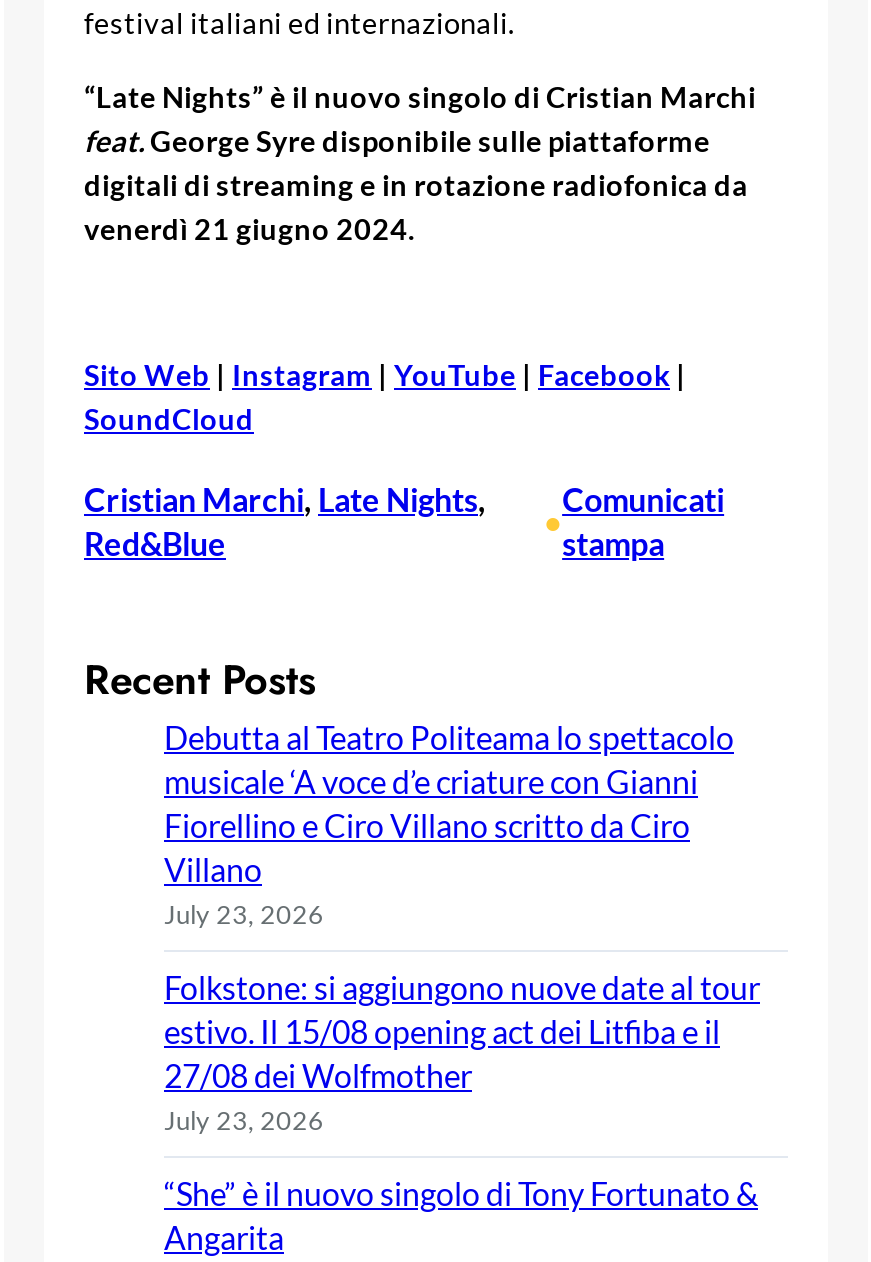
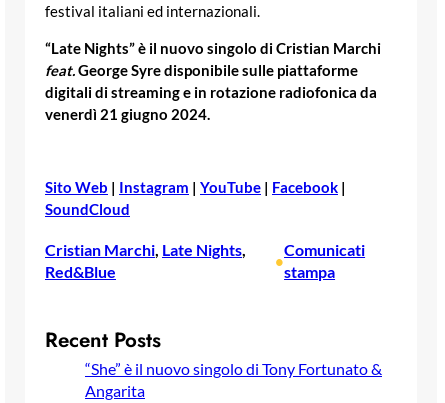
- Debutta al Teatro Politeama lo spettacolo
- musicale ‘A voce d’e criature con Gianni
- Fiorellino e Ciro Villano scritto da Ciro
- Villano
- July 23, 2026
- Folkstone: si aggiungono nuove date al tour
- estivo. Il 15/08 opening act dei Litfiba e il
- 27/08 dei Wolfmother
- July 23, 2026
